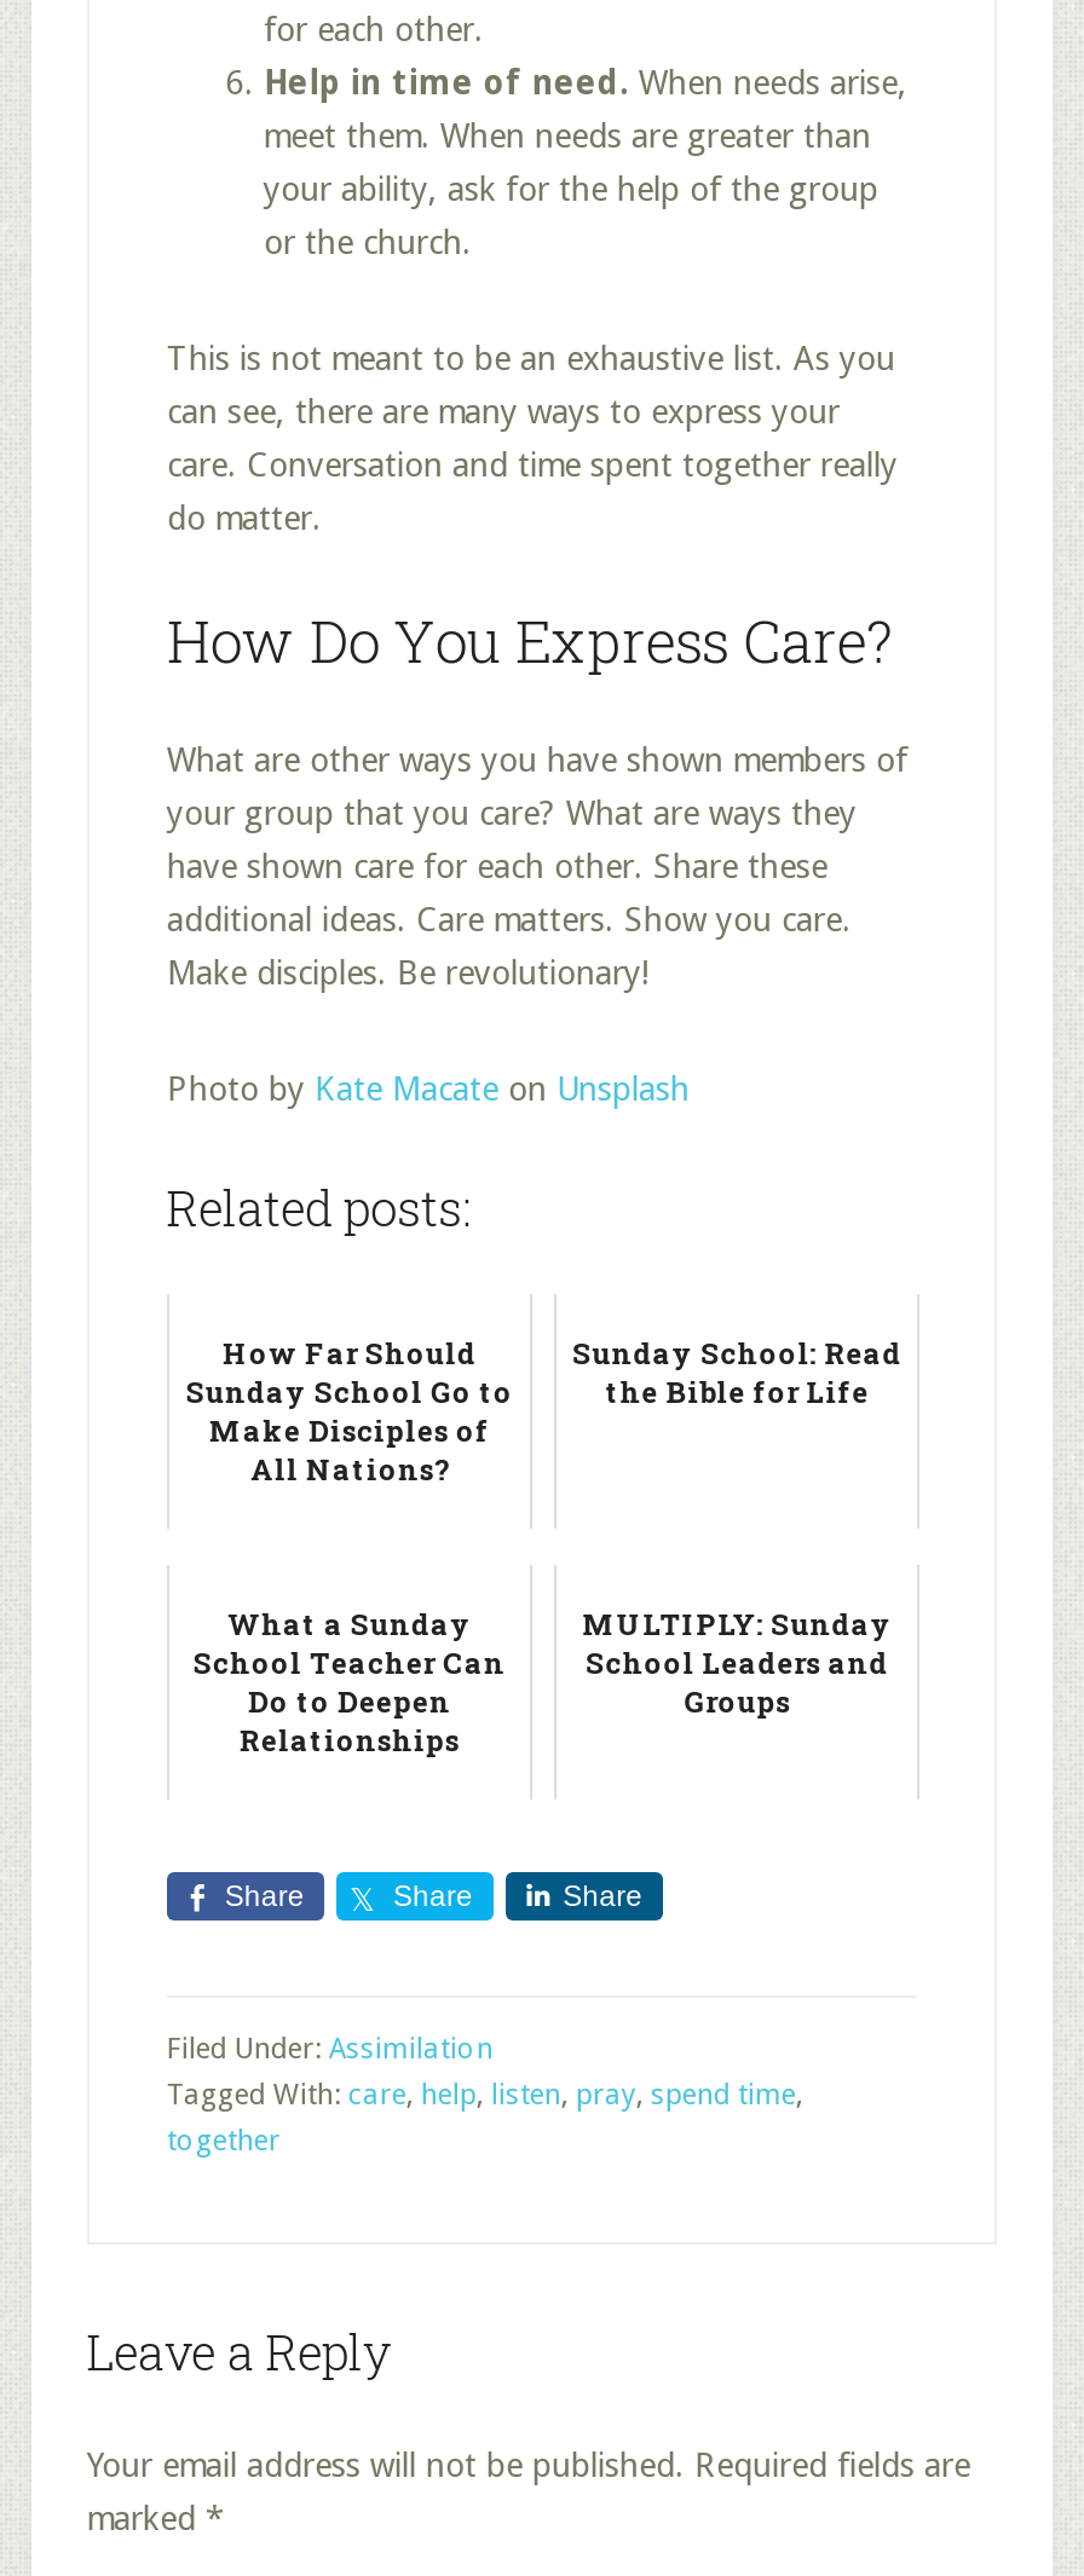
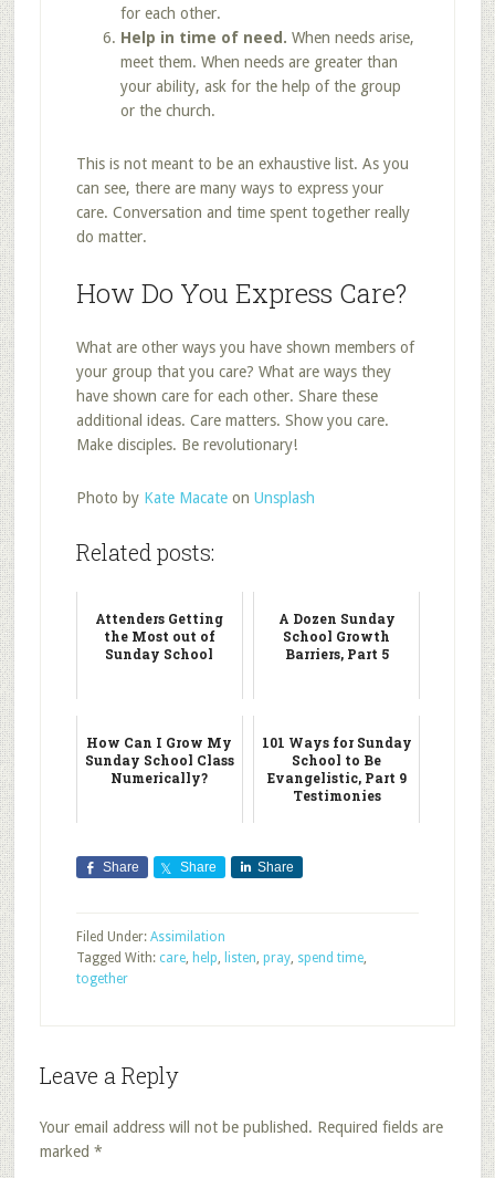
- How Far Should
- Sunday School Go to
- Make Disciples of
- All Nations?
+ Attenders Getting
+ the Most out of
+ Sunday School

- Sunday School: Read
- the Bible for Life
+ A Dozen Sunday
+ School Growth
+ Barriers, Part 5

- What a Sunday
- School Teacher Can
- Do to Deepen
- Relationships
+ How Can I Grow My
+ Sunday School Class
+ Numerically?

- MULTIPLY: Sunday
- School Leaders and
- Groups
+ 101 Ways for Sunday
+ School to Be
+ Evangelistic, Part 9
+ Testimonies
